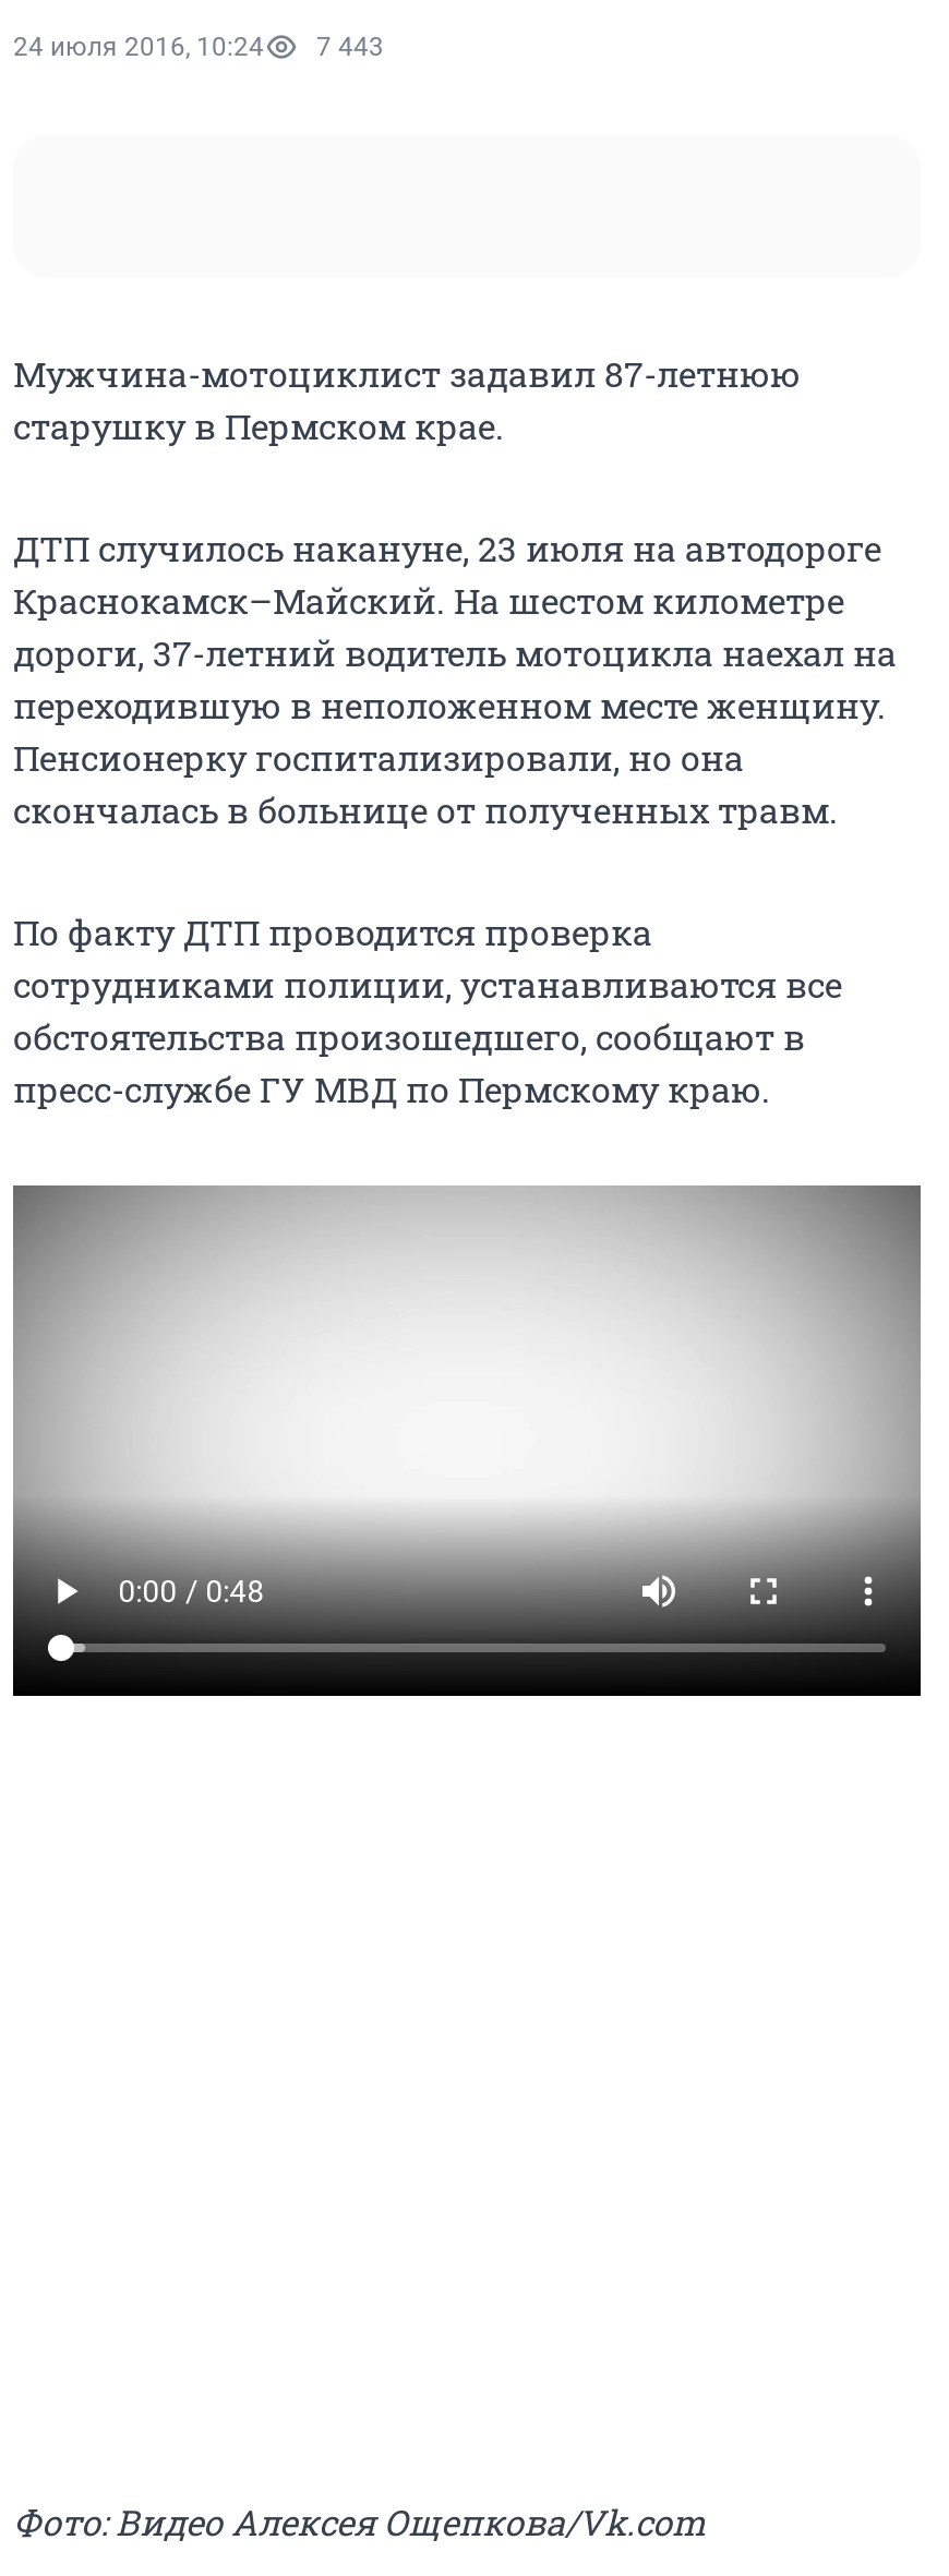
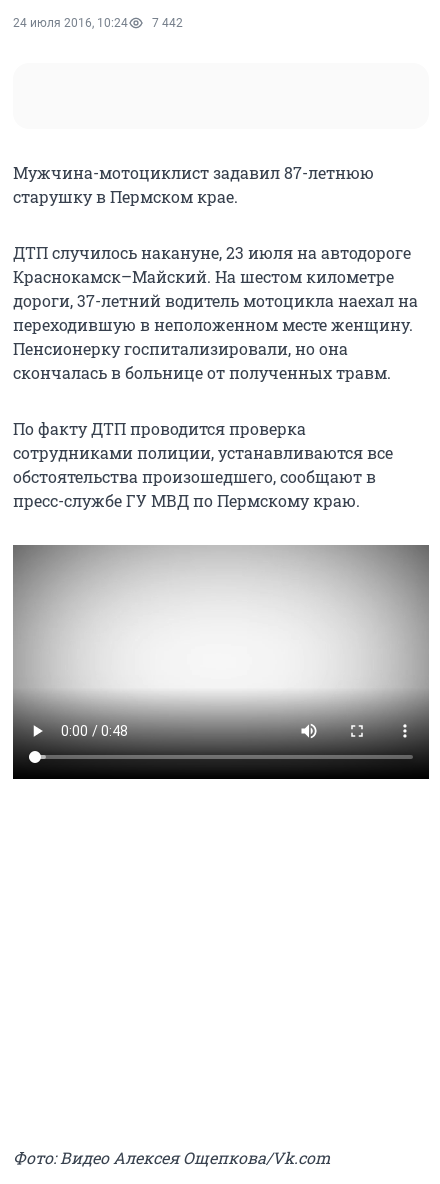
- 24 июля 2016, 10:24 7 443
+ 24 июля 2016, 10:24 7 442
